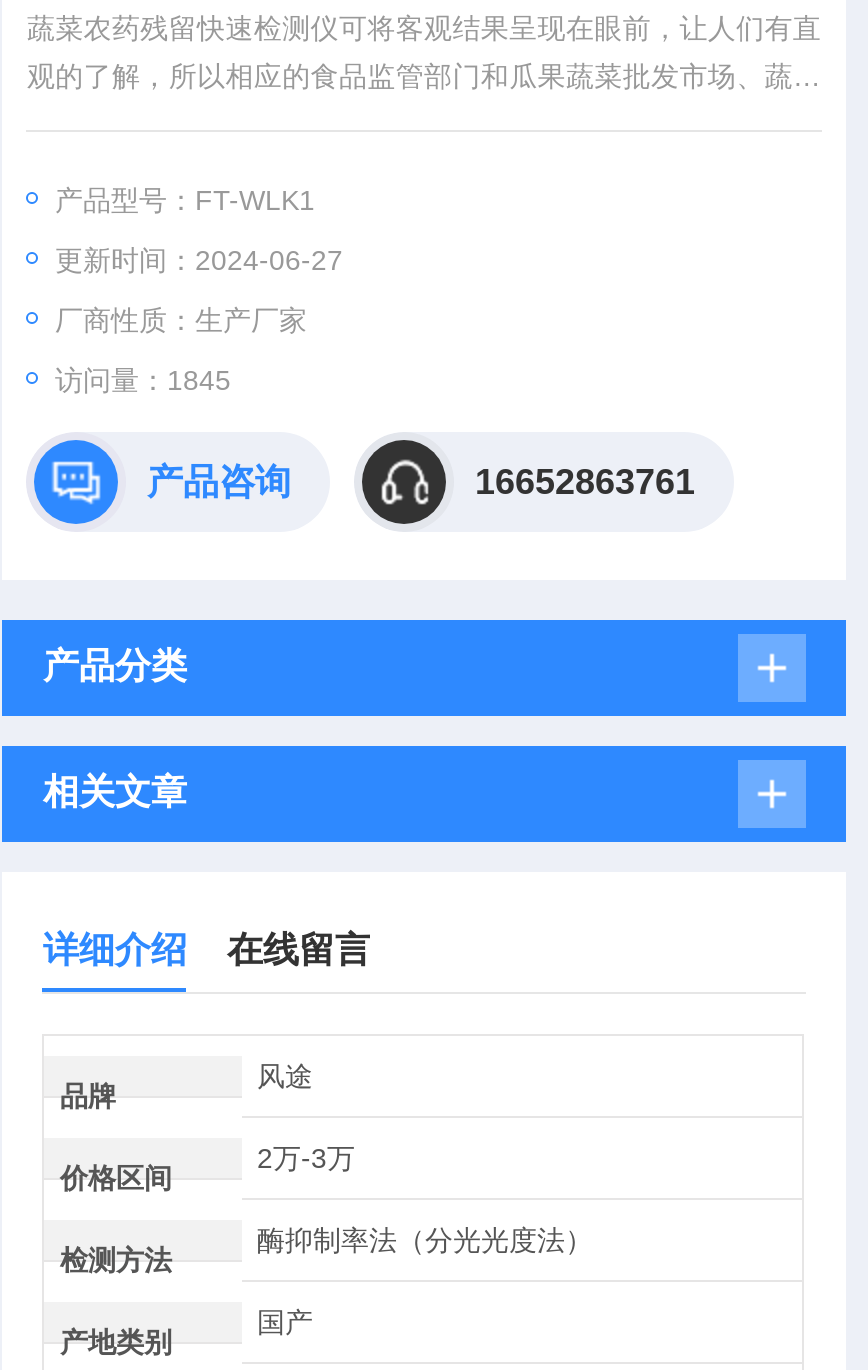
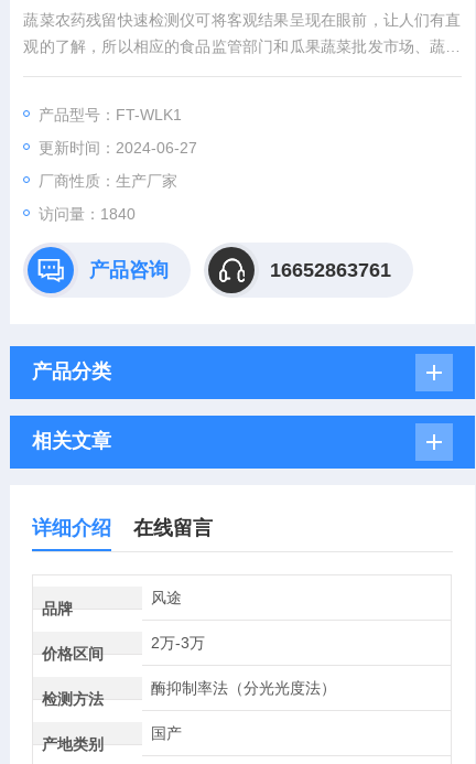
- 访问量：1845
+ 访问量：1840
